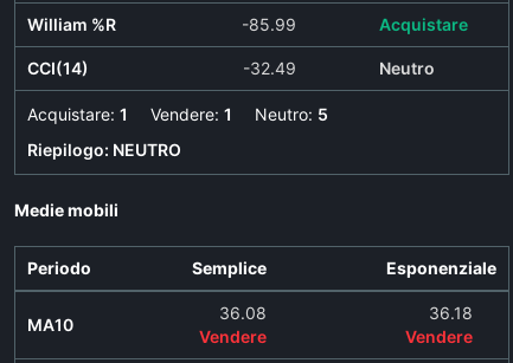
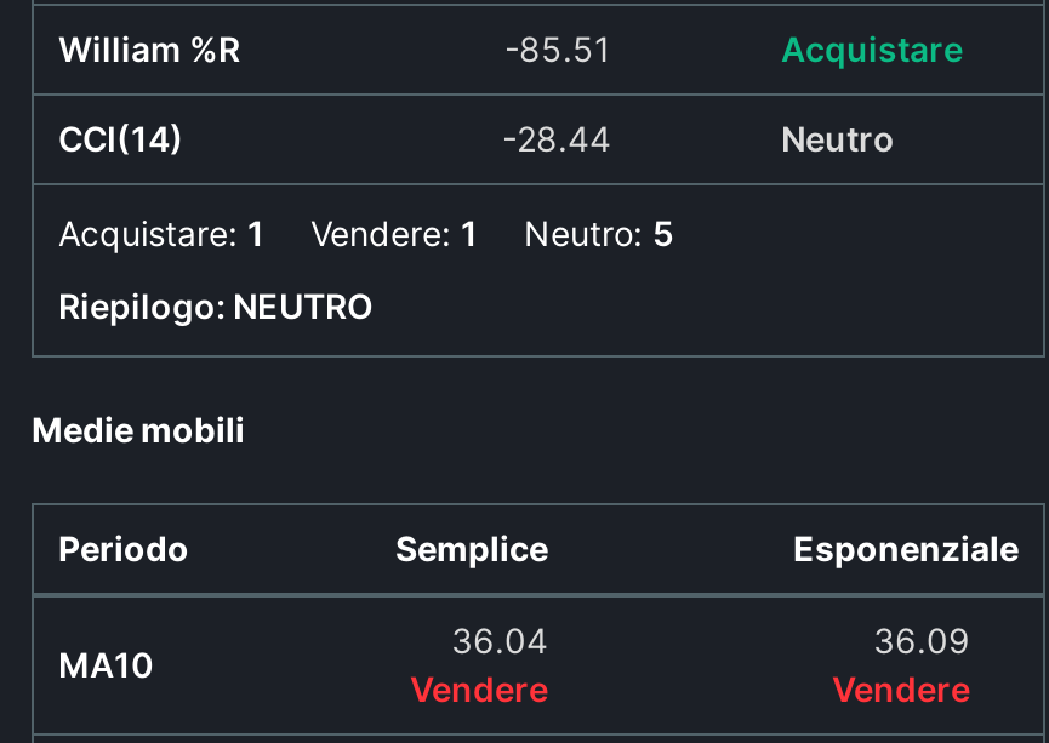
- -85.99
+ -85.51

- -32.49
+ -28.44

- 36.08
+ 36.04

- 36.18
+ 36.09
